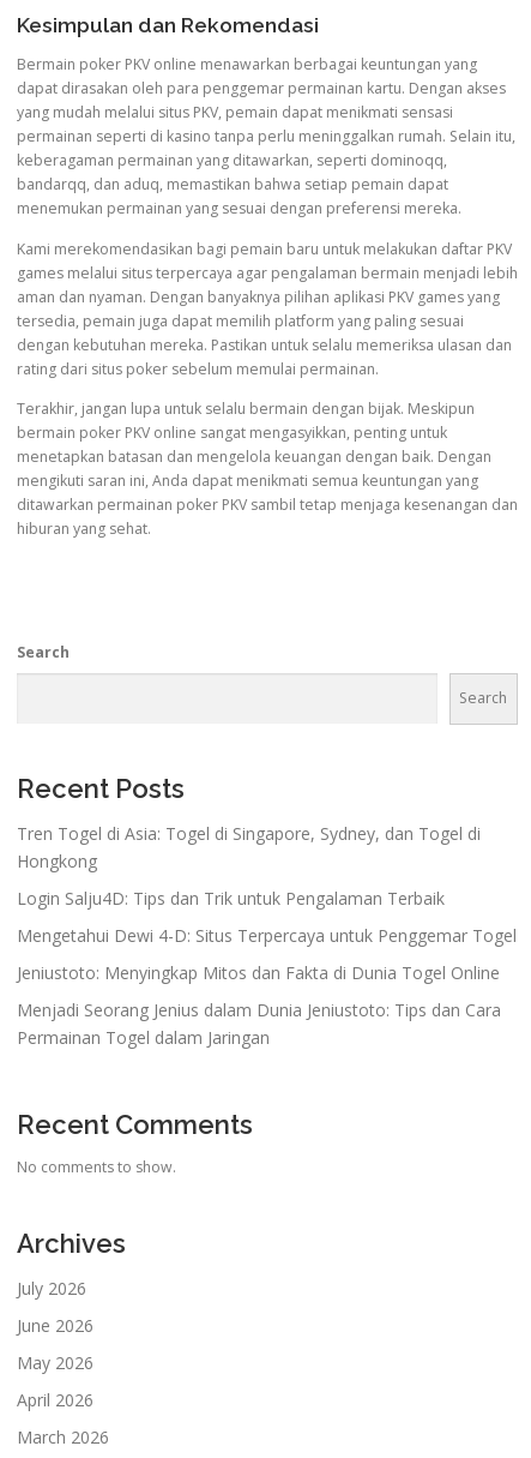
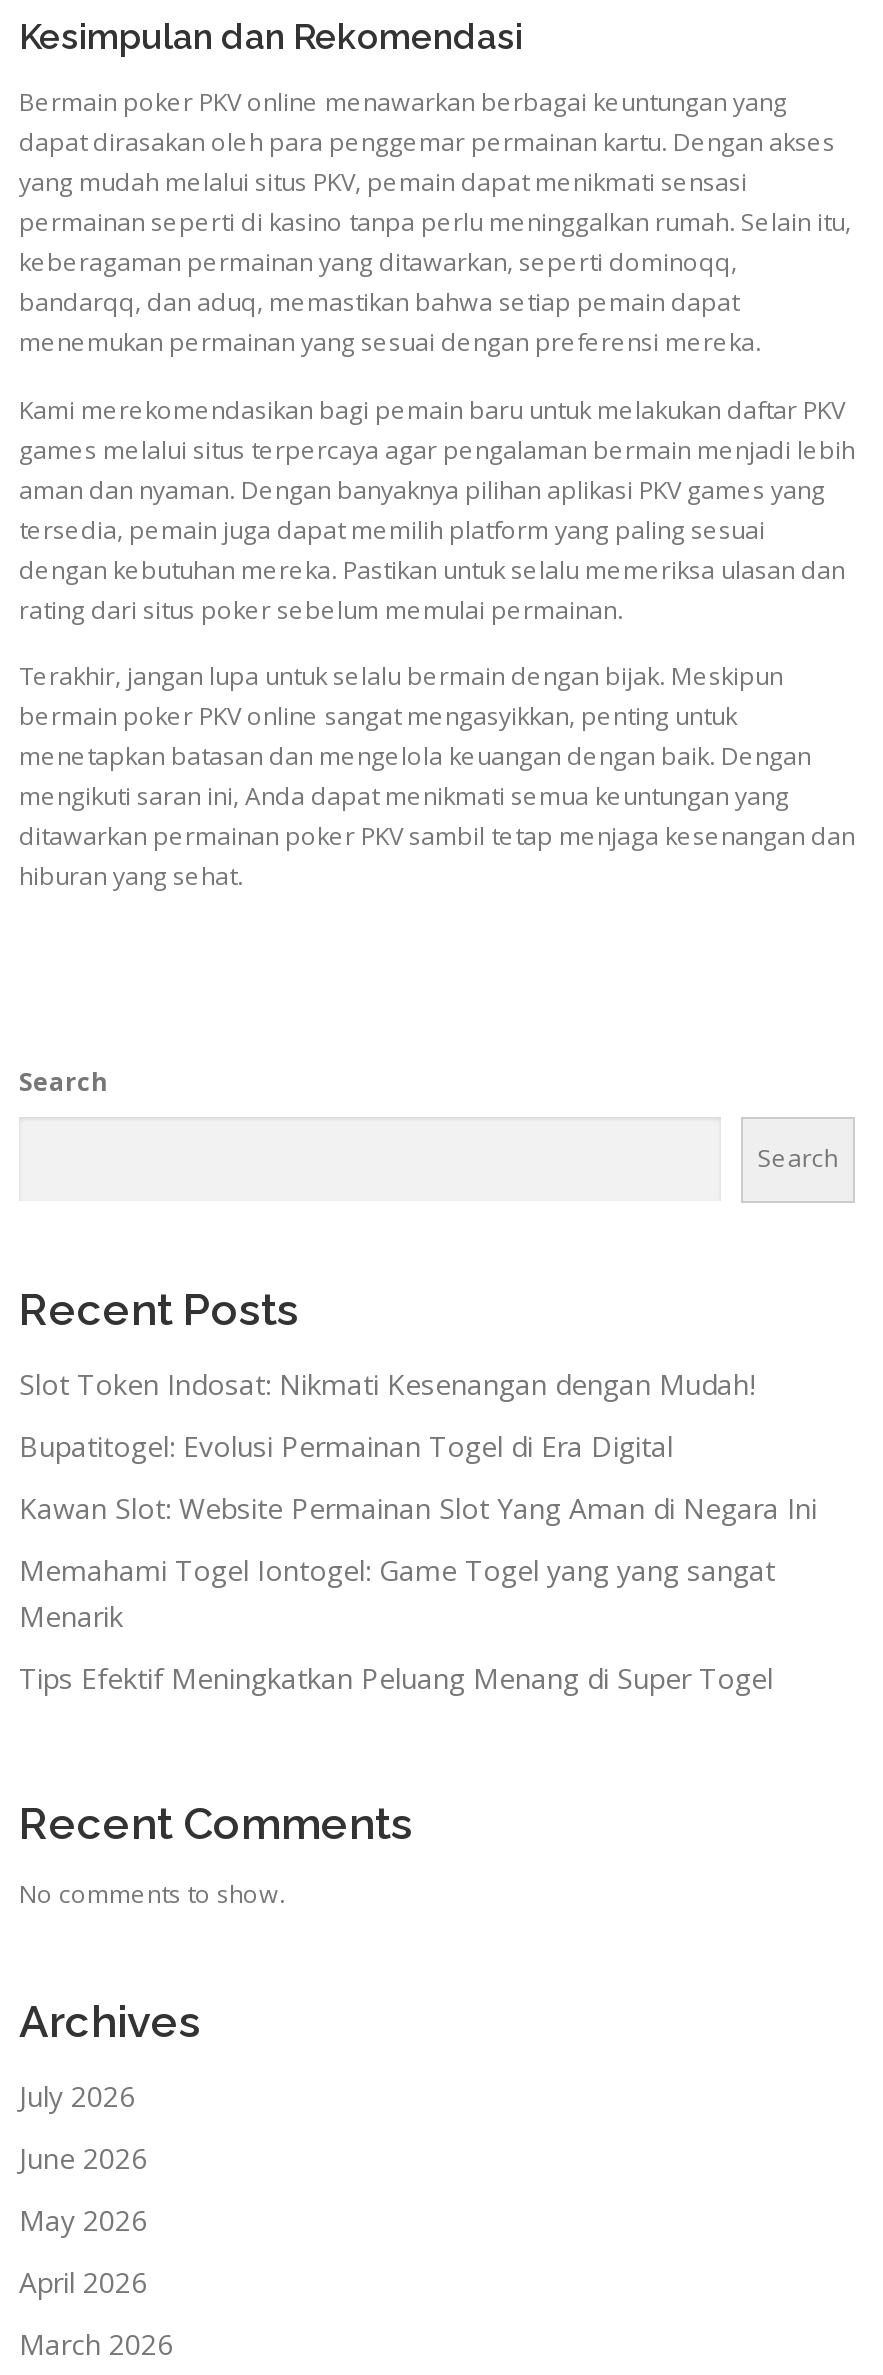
- Tren Togel di Asia: Togel di Singapore, Sydney, dan Togel di
- Hongkong
+ Slot Token Indosat: Nikmati Kesenangan dengan Mudah!

- Login Salju4D: Tips dan Trik untuk Pengalaman Terbaik
+ Bupatitogel: Evolusi Permainan Togel di Era Digital

- Mengetahui Dewi 4-D: Situs Terpercaya untuk Penggemar Togel
+ Kawan Slot: Website Permainan Slot Yang Aman di Negara Ini

- Jeniustoto: Menyingkap Mitos dan Fakta di Dunia Togel Online
+ Memahami Togel Iontogel: Game Togel yang yang sangat
+ Menarik

- Menjadi Seorang Jenius dalam Dunia Jeniustoto: Tips dan Cara
- Permainan Togel dalam Jaringan
+ Tips Efektif Meningkatkan Peluang Menang di Super Togel
